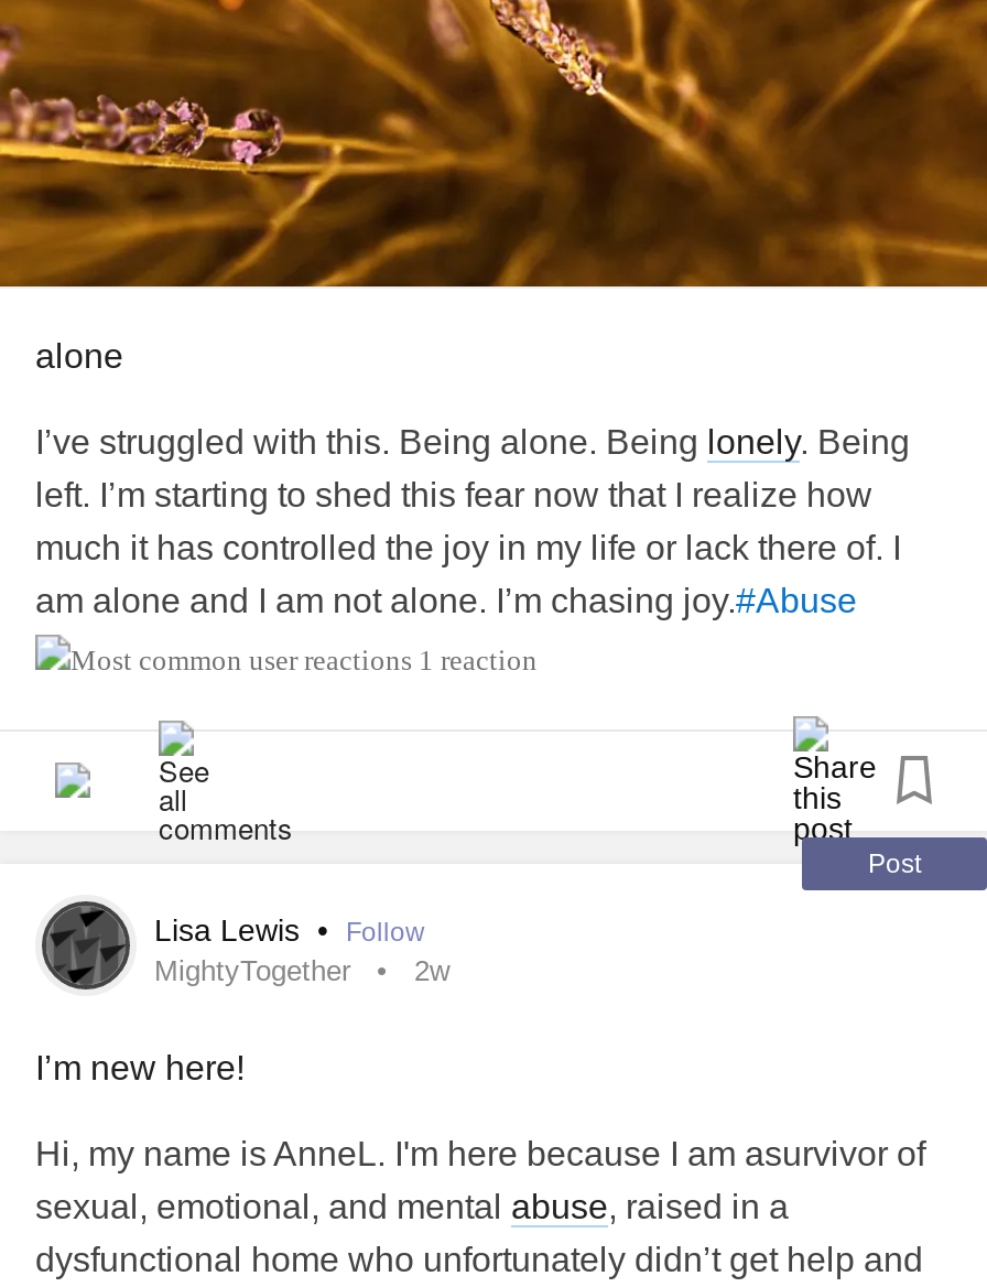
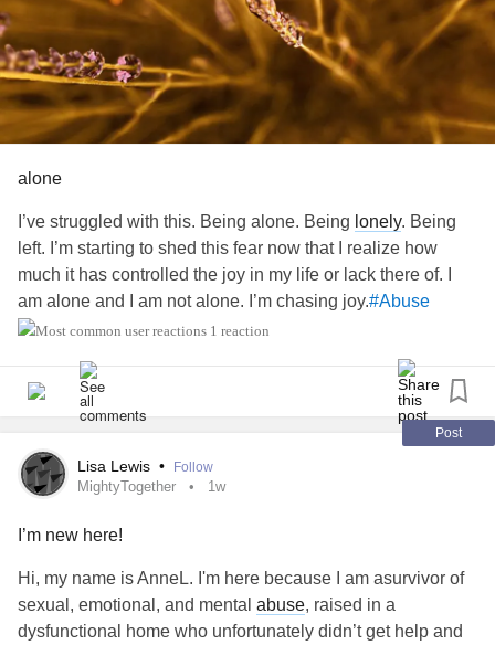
- 2w
+ 1w
